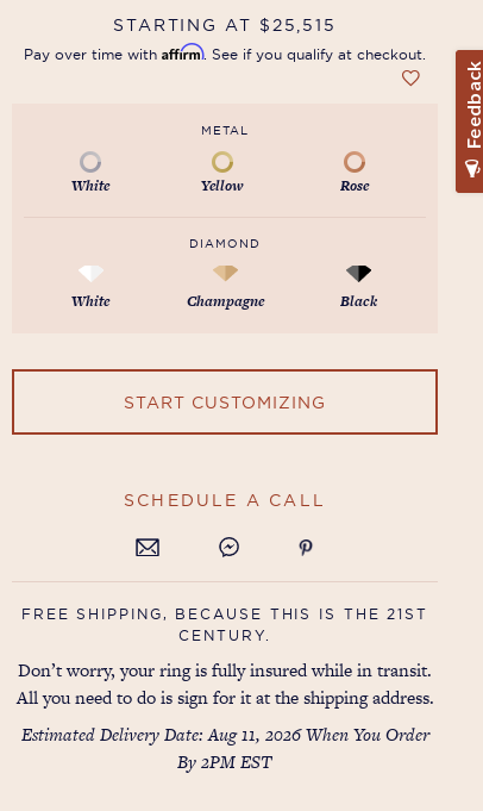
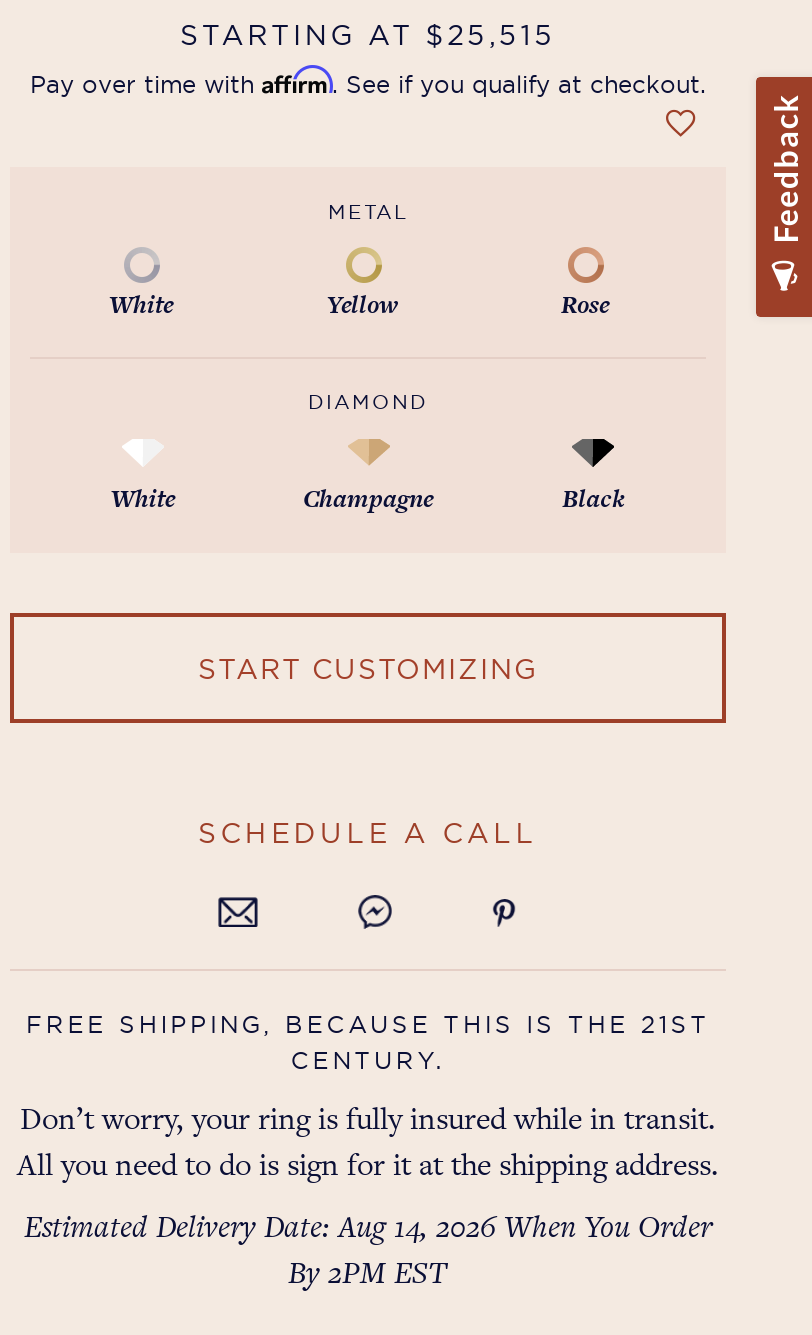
- Estimated Delivery Date: Aug 11, 2026 When You Order
+ Estimated Delivery Date: Aug 14, 2026 When You Order
